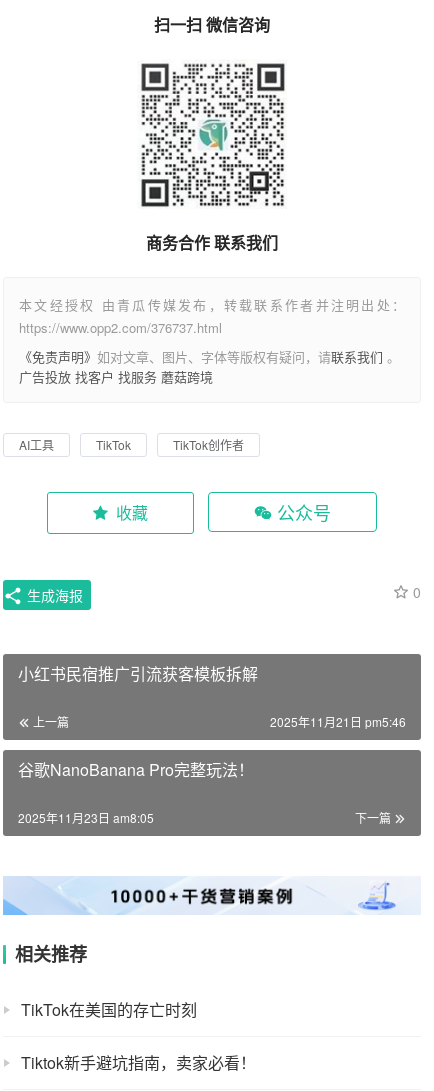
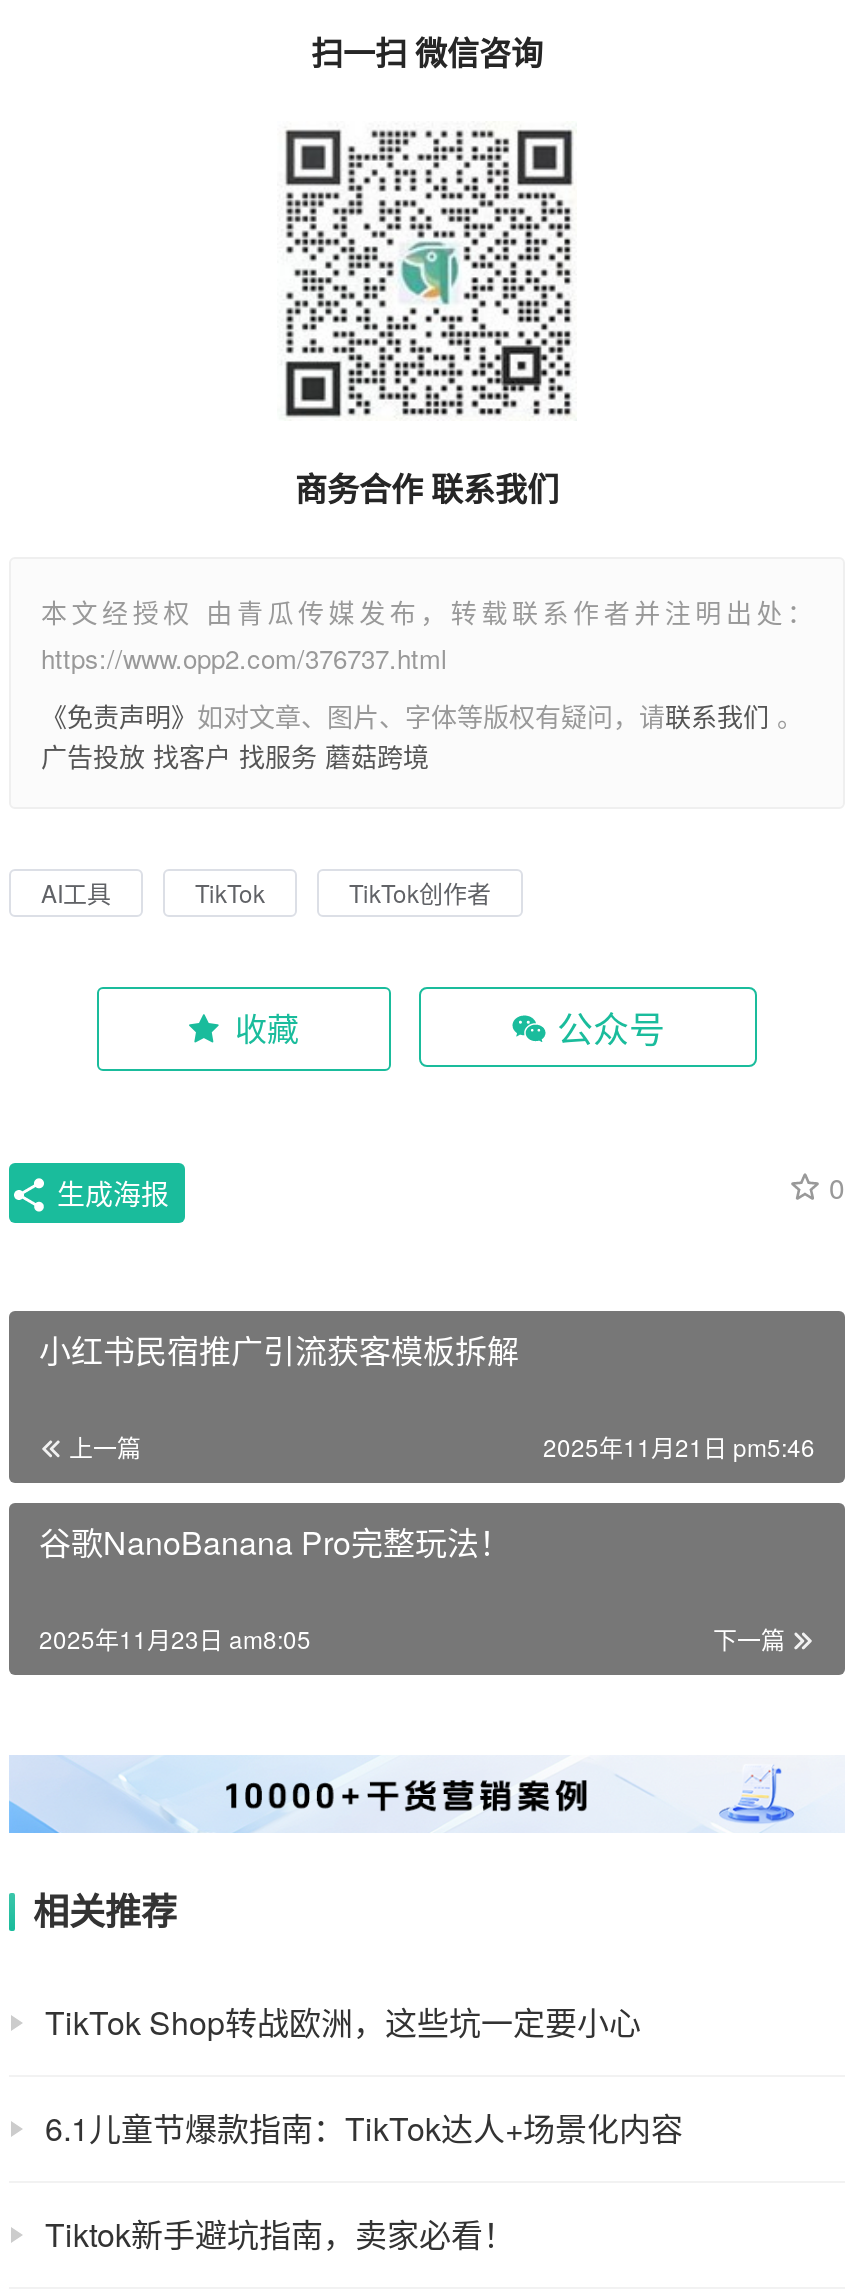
- TikTok在美国的存亡时刻
+ TikTok Shop转战欧洲，这些坑一定要小心
+ 6.1儿童节爆款指南：TikTok达人+场景化内容
